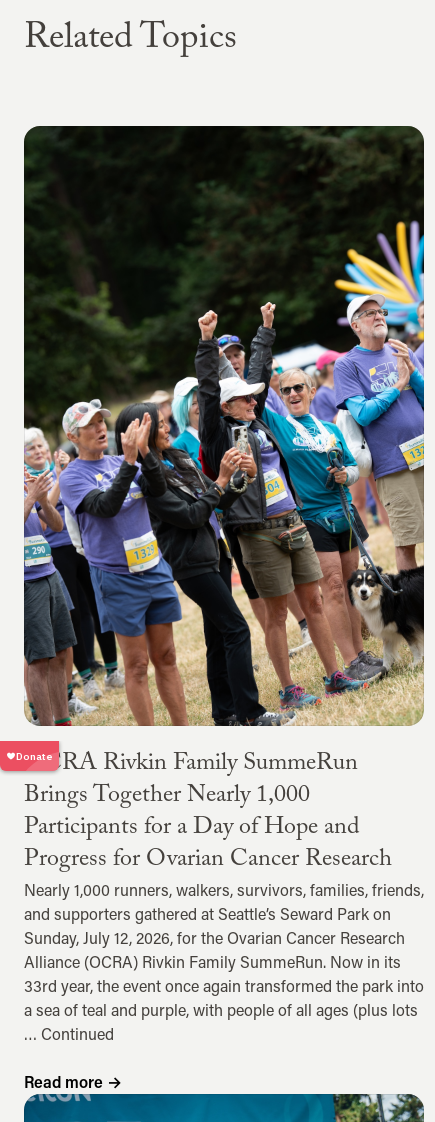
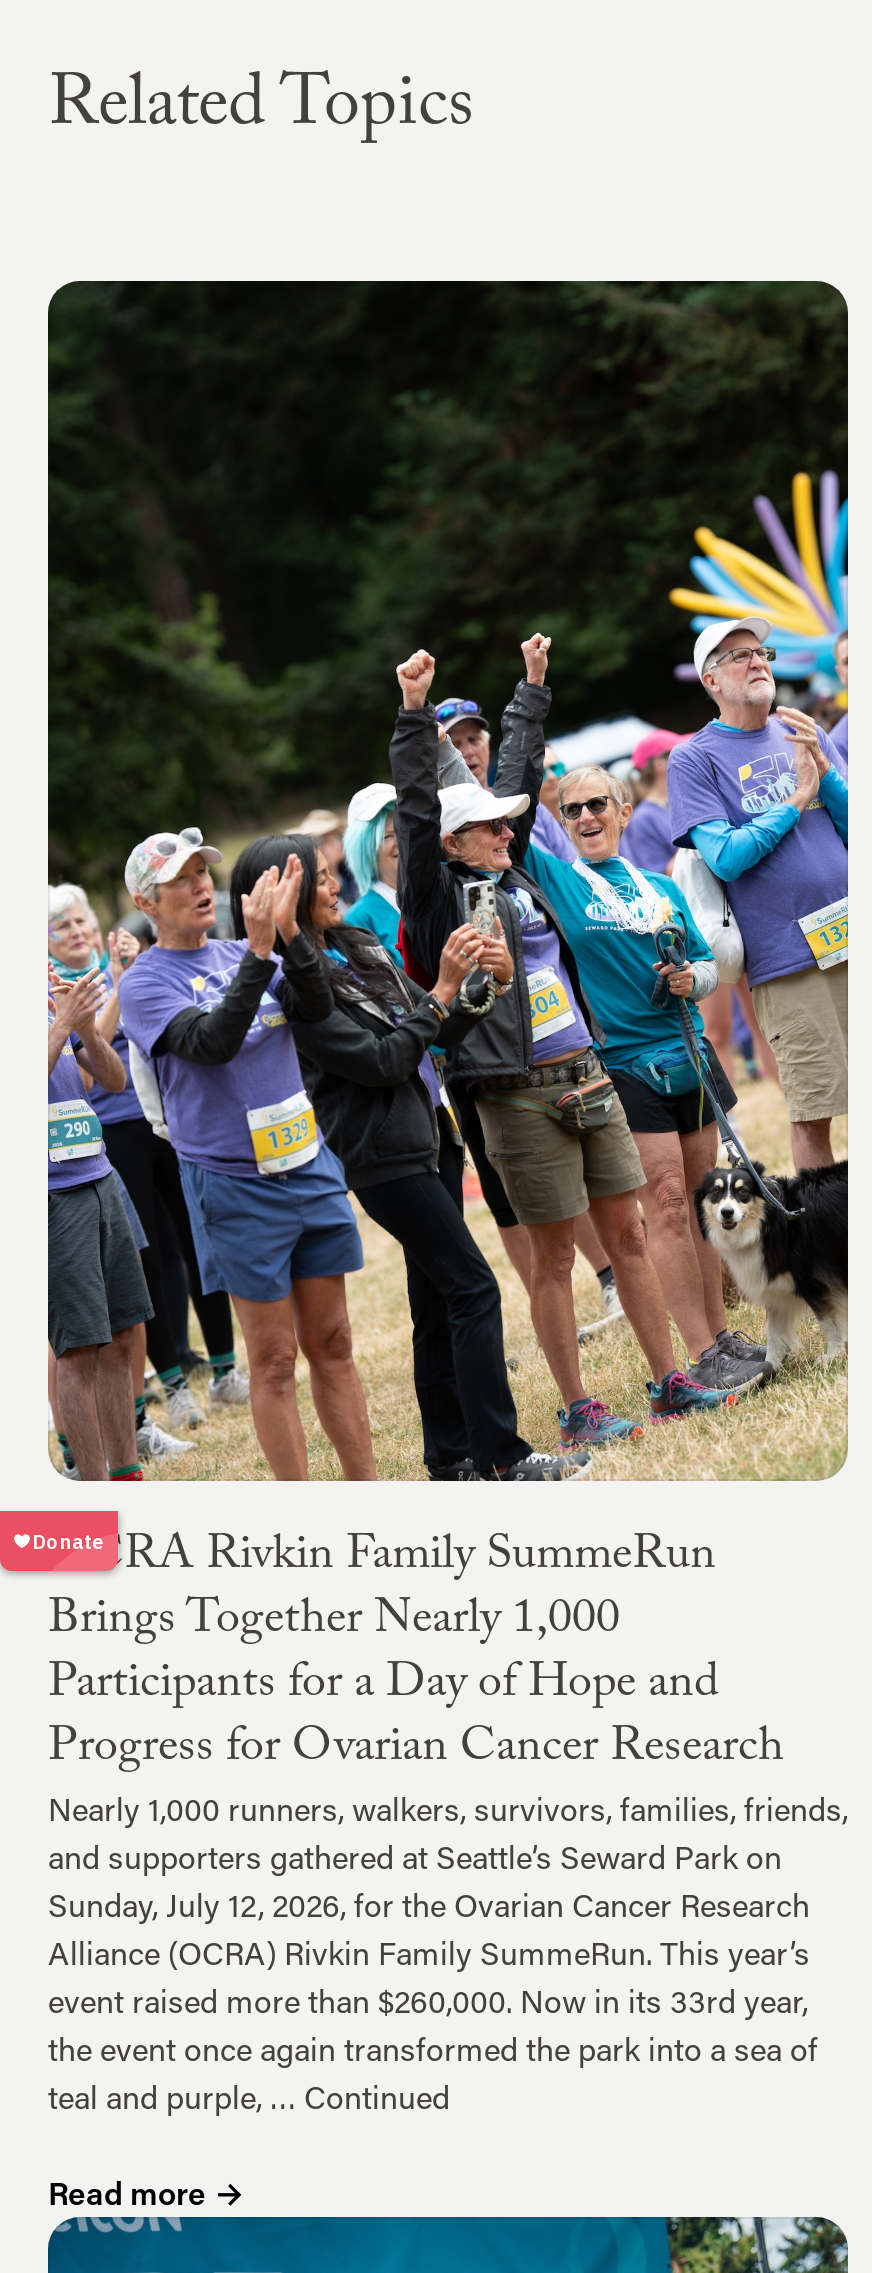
- Alliance (OCRA) Rivkin Family SummeRun. Now in its
- 33rd year, the event once again transformed the park into
- a sea of teal and purple, with people of all ages (plus lots
- … Continued
+ Alliance (OCRA) Rivkin Family SummeRun. This year’s
+ event raised more than $260,000. Now in its 33rd year,
+ the event once again transformed the park into a sea of
+ teal and purple, … Continued
